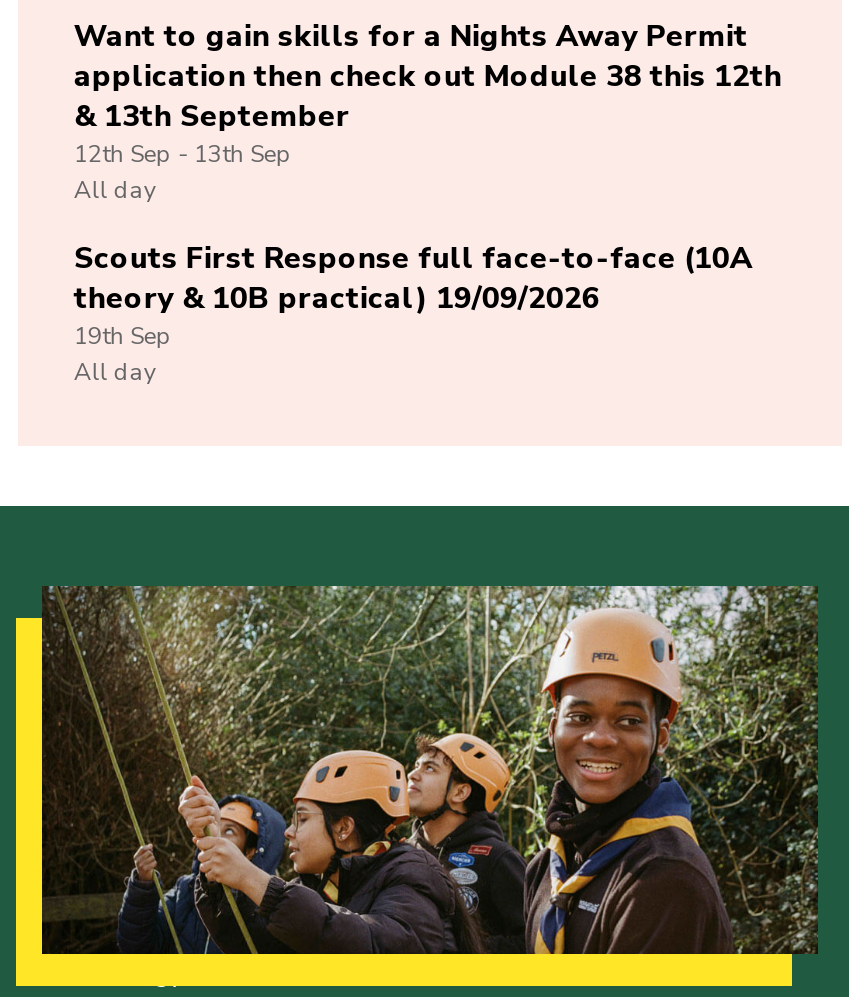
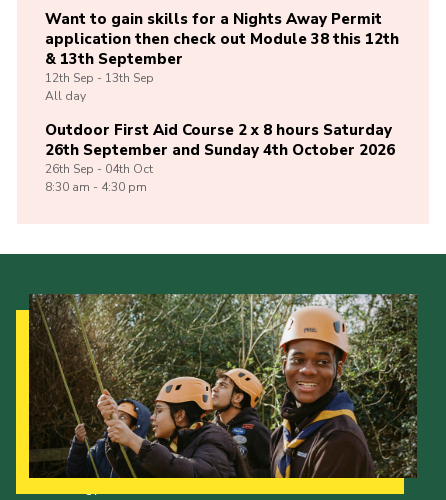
- Scouts First Response full face-to-face (10A
- theory & 10B practical) 19/09/2026
- 19th Sep
- All day
+ Outdoor First Aid Course 2 x 8 hours Saturday
+ 26th September and Sunday 4th October 2026
+ 26th Sep - 04th Oct
+ 8:30 am - 4:30 pm
